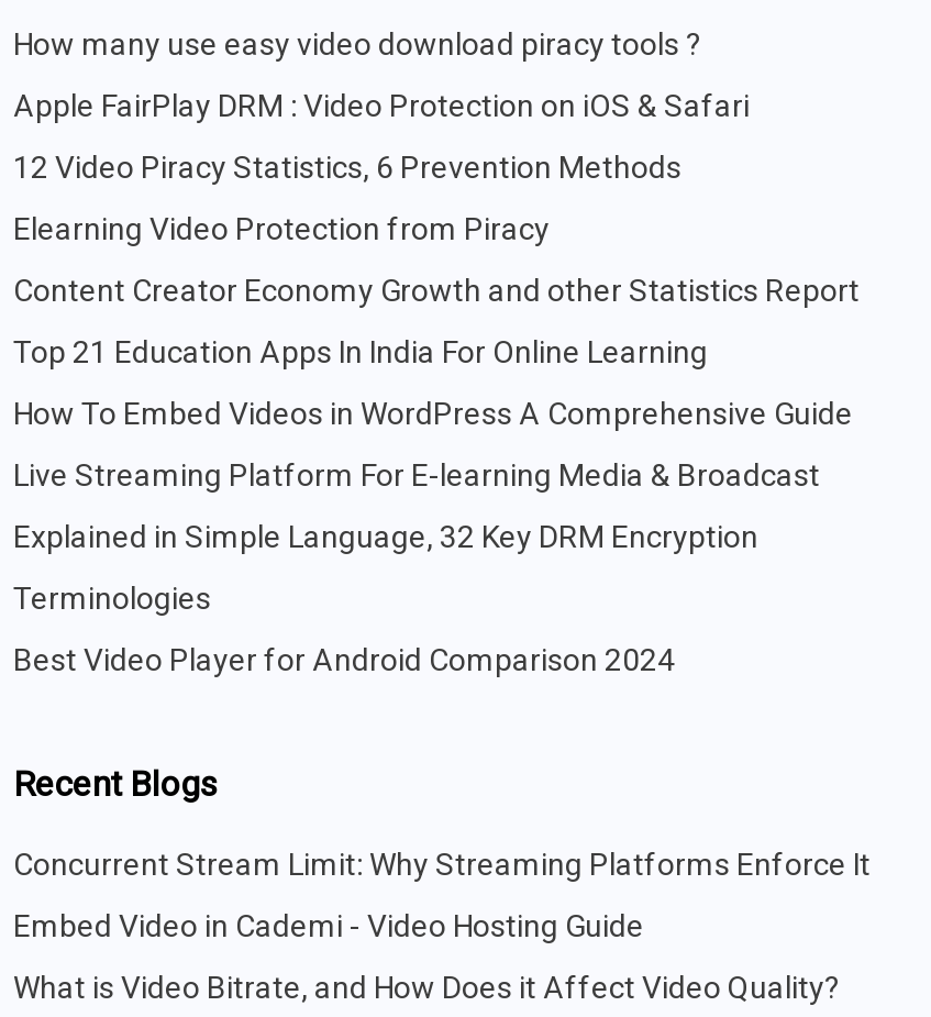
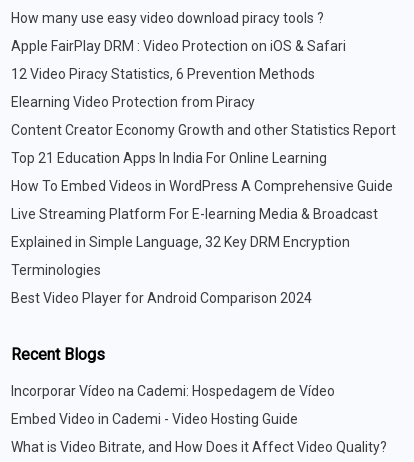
- Concurrent Stream Limit: Why Streaming Platforms Enforce It
+ Incorporar Vídeo na Cademi: Hospedagem de Vídeo
